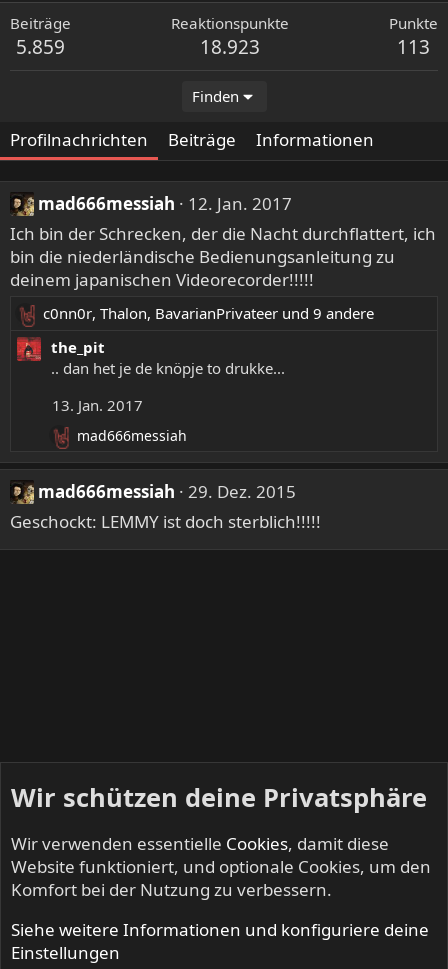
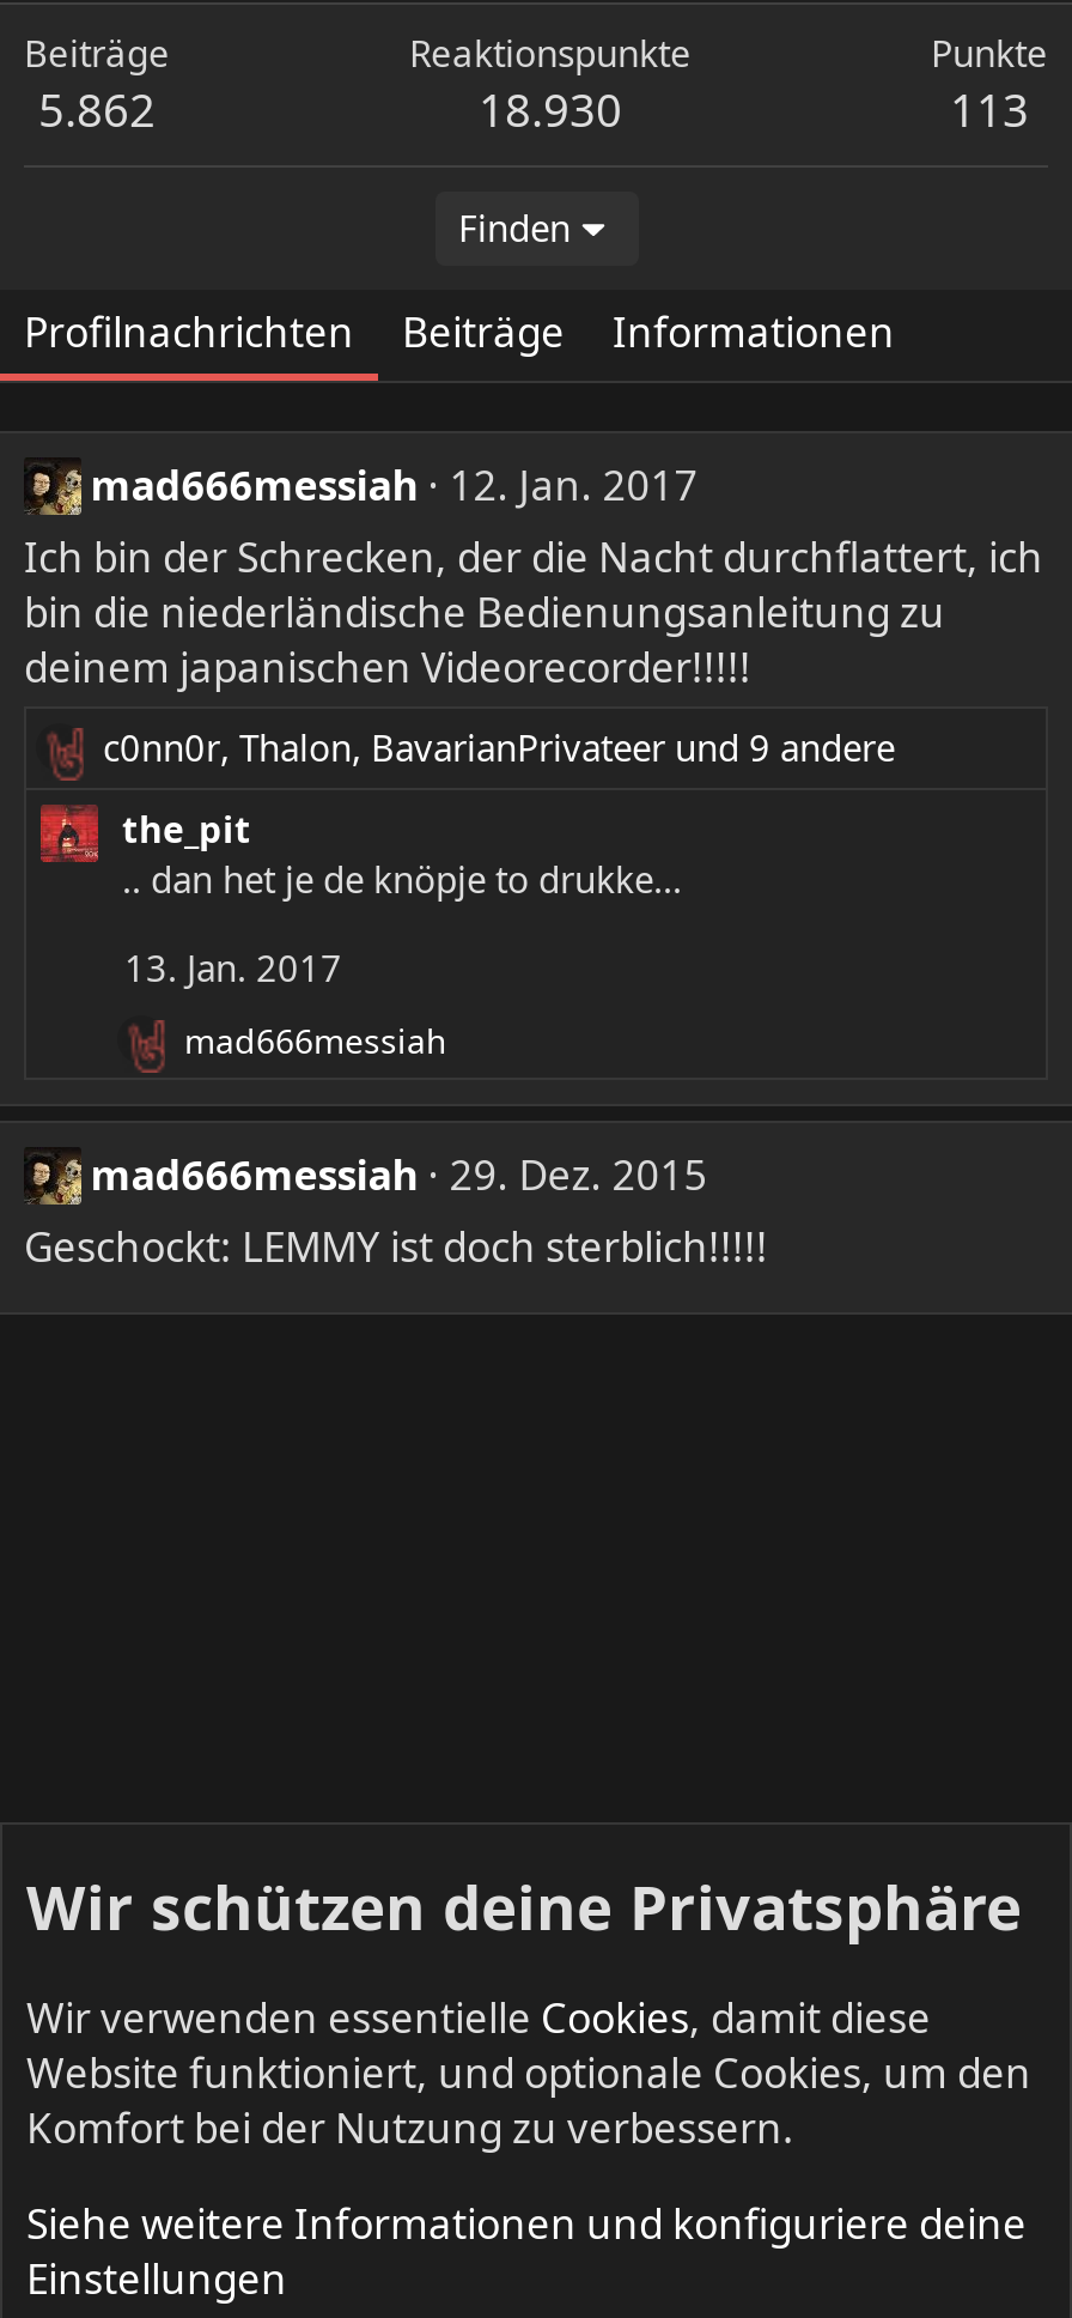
- 5.859
+ 5.862

- 18.923
+ 18.930
